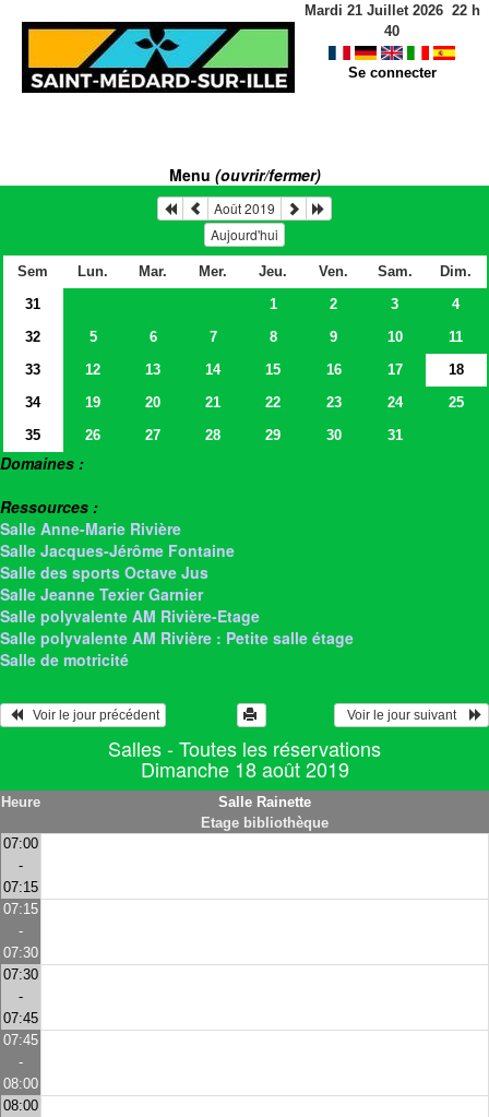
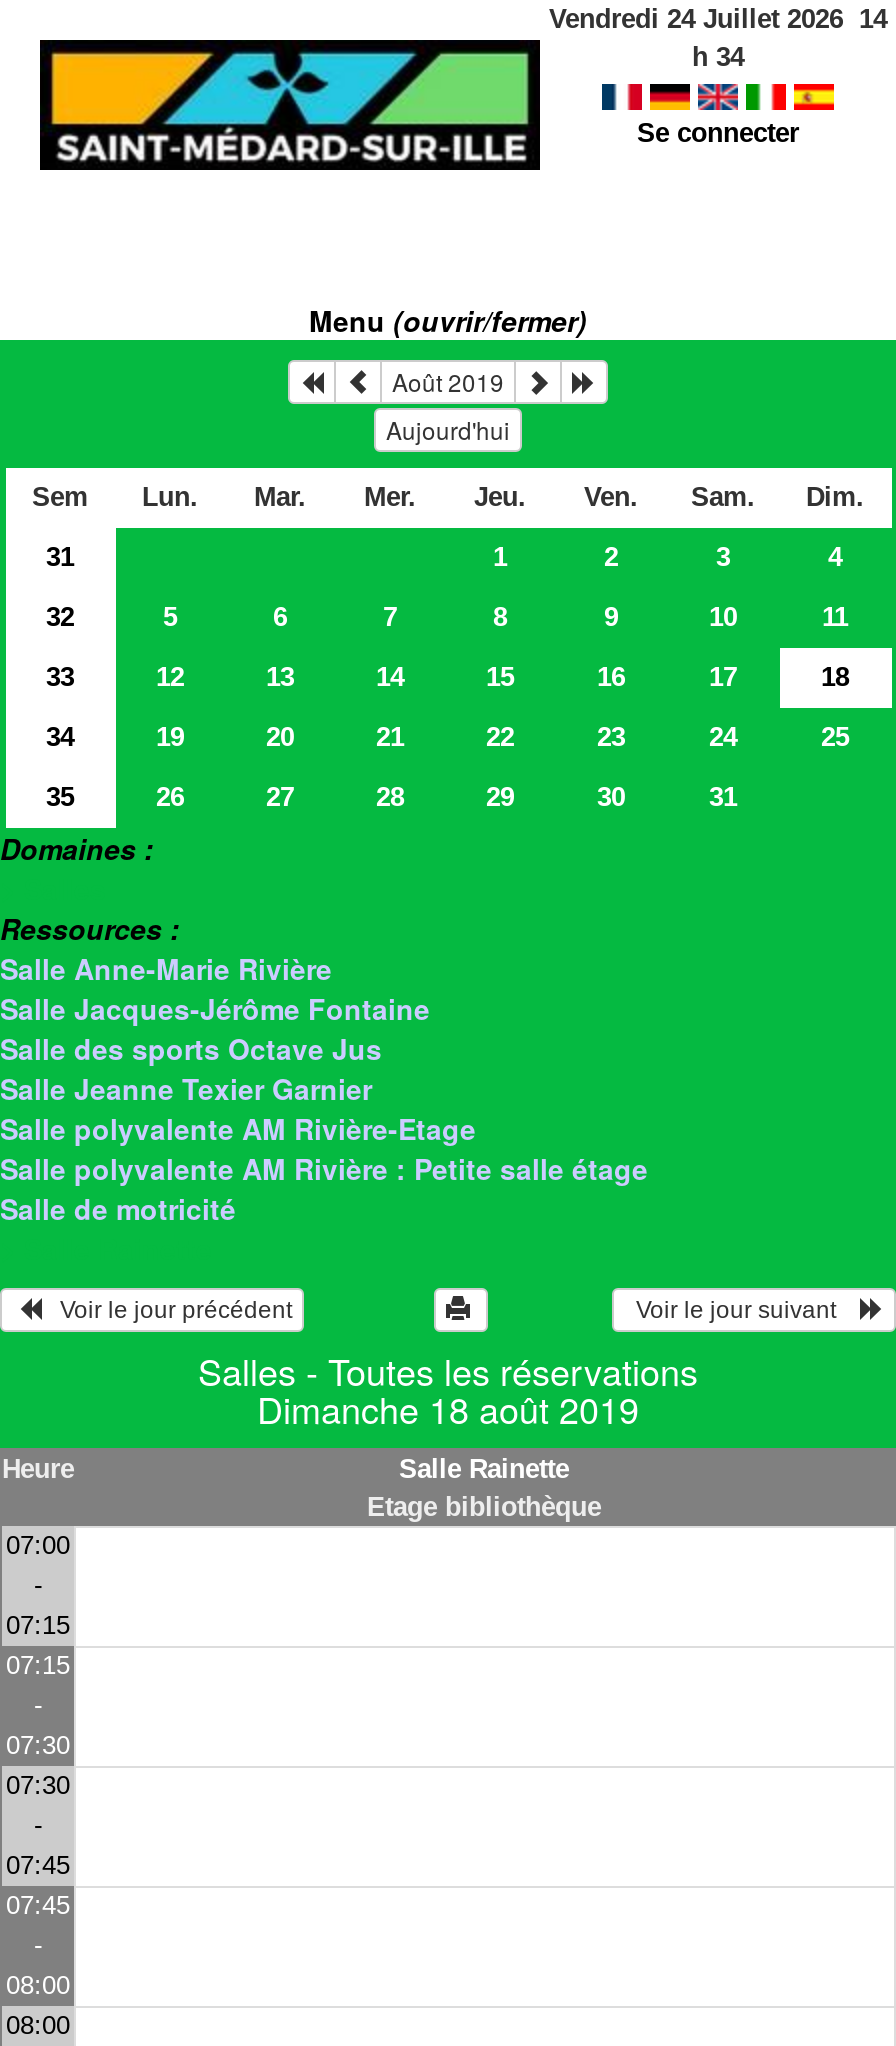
- Mardi 21 Juillet 2026 22 h
- 40
+ Vendredi 24 Juillet 2026 14
+ h 34
